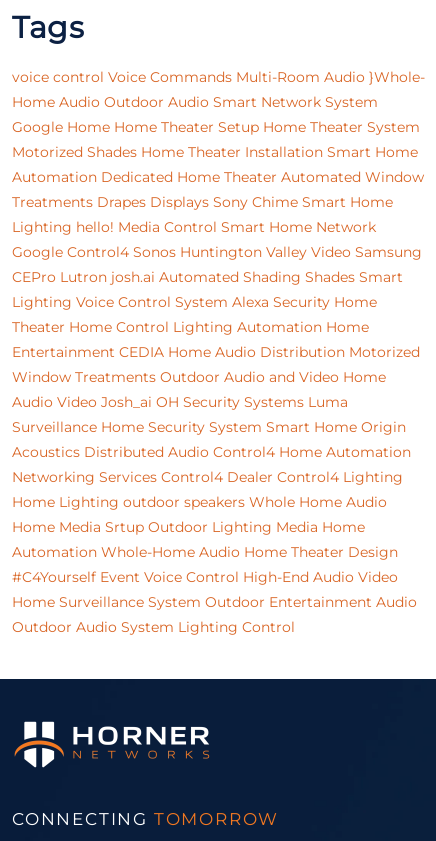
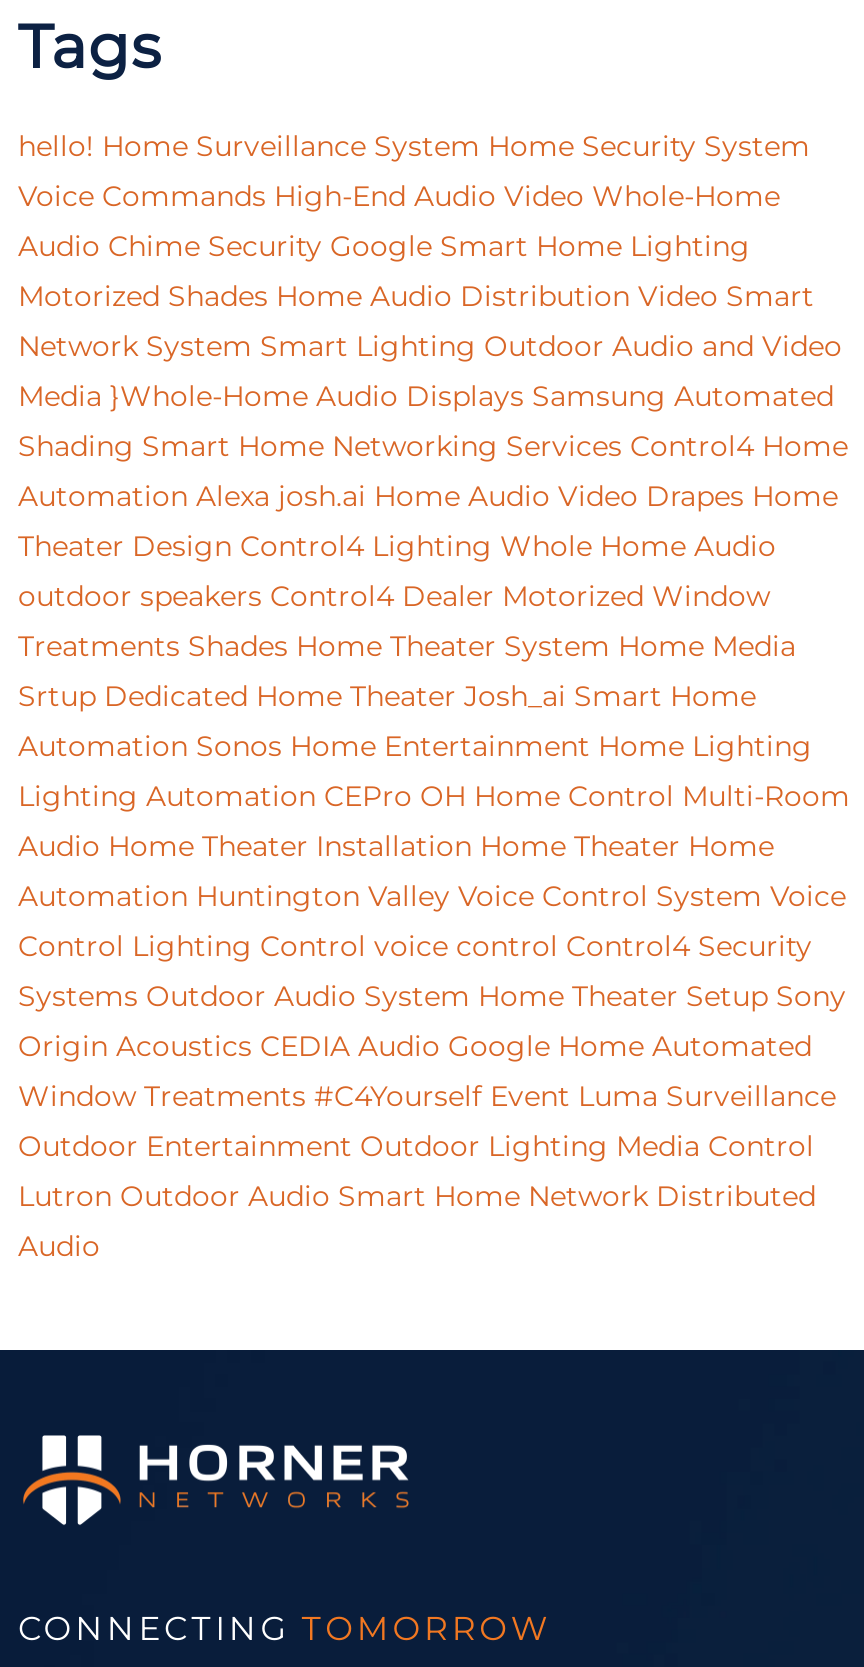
- voice control Voice Commands Multi-Room Audio }Whole-
- Home Audio Outdoor Audio Smart Network System
- Google Home Home Theater Setup Home Theater System
- Motorized Shades Home Theater Installation Smart Home
- Automation Dedicated Home Theater Automated Window
- Treatments Drapes Displays Sony Chime Smart Home
- Lighting hello! Media Control Smart Home Network
- Google Control4 Sonos Huntington Valley Video Samsung
- CEPro Lutron josh.ai Automated Shading Shades Smart
- Lighting Voice Control System Alexa Security Home
- Theater Home Control Lighting Automation Home
- Entertainment CEDIA Home Audio Distribution Motorized
- Window Treatments Outdoor Audio and Video Home
- Audio Video Josh_ai OH Security Systems Luma
- Surveillance Home Security System Smart Home Origin
- Acoustics Distributed Audio Control4 Home Automation
- Networking Services Control4 Dealer Control4 Lighting
- Home Lighting outdoor speakers Whole Home Audio
- Home Media Srtup Outdoor Lighting Media Home
- Automation Whole-Home Audio Home Theater Design
- #C4Yourself Event Voice Control High-End Audio Video
- Home Surveillance System Outdoor Entertainment Audio
- Outdoor Audio System Lighting Control
+ hello! Home Surveillance System Home Security System
+ Voice Commands High-End Audio Video Whole-Home
+ Audio Chime Security Google Smart Home Lighting
+ Motorized Shades Home Audio Distribution Video Smart
+ Network System Smart Lighting Outdoor Audio and Video
+ Media }Whole-Home Audio Displays Samsung Automated
+ Shading Smart Home Networking Services Control4 Home
+ Automation Alexa josh.ai Home Audio Video Drapes Home
+ Theater Design Control4 Lighting Whole Home Audio
+ outdoor speakers Control4 Dealer Motorized Window
+ Treatments Shades Home Theater System Home Media
+ Srtup Dedicated Home Theater Josh_ai Smart Home
+ Automation Sonos Home Entertainment Home Lighting
+ Lighting Automation CEPro OH Home Control Multi-Room
+ Audio Home Theater Installation Home Theater Home
+ Automation Huntington Valley Voice Control System Voice
+ Control Lighting Control voice control Control4 Security
+ Systems Outdoor Audio System Home Theater Setup Sony
+ Origin Acoustics CEDIA Audio Google Home Automated
+ Window Treatments #C4Yourself Event Luma Surveillance
+ Outdoor Entertainment Outdoor Lighting Media Control
+ Lutron Outdoor Audio Smart Home Network Distributed
+ Audio
